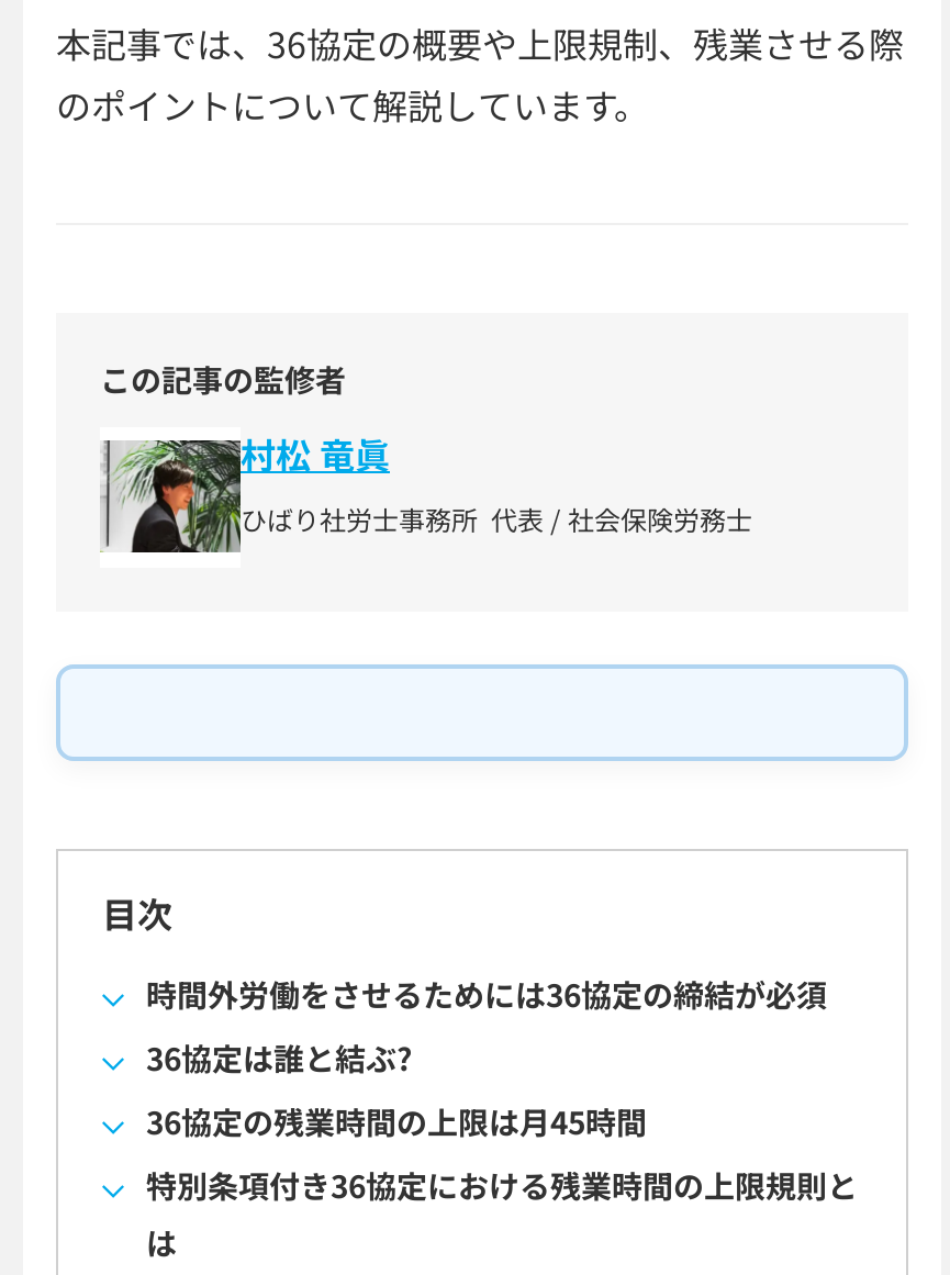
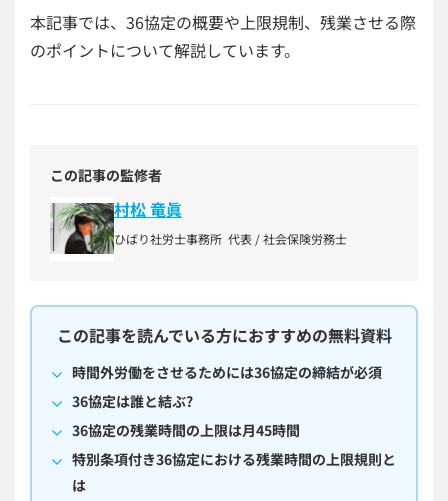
- 目次
+ この記事を読んでいる方におすすめの無料資料
